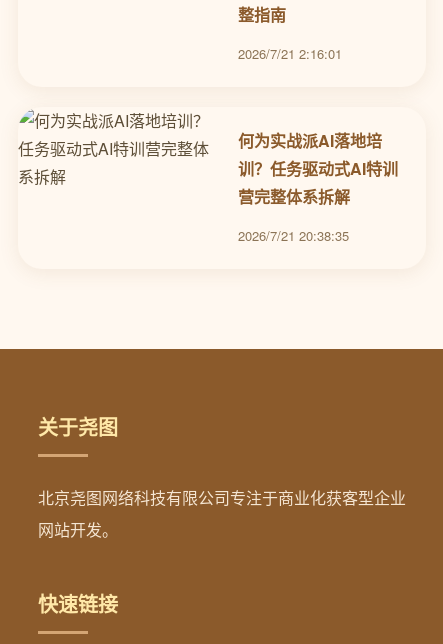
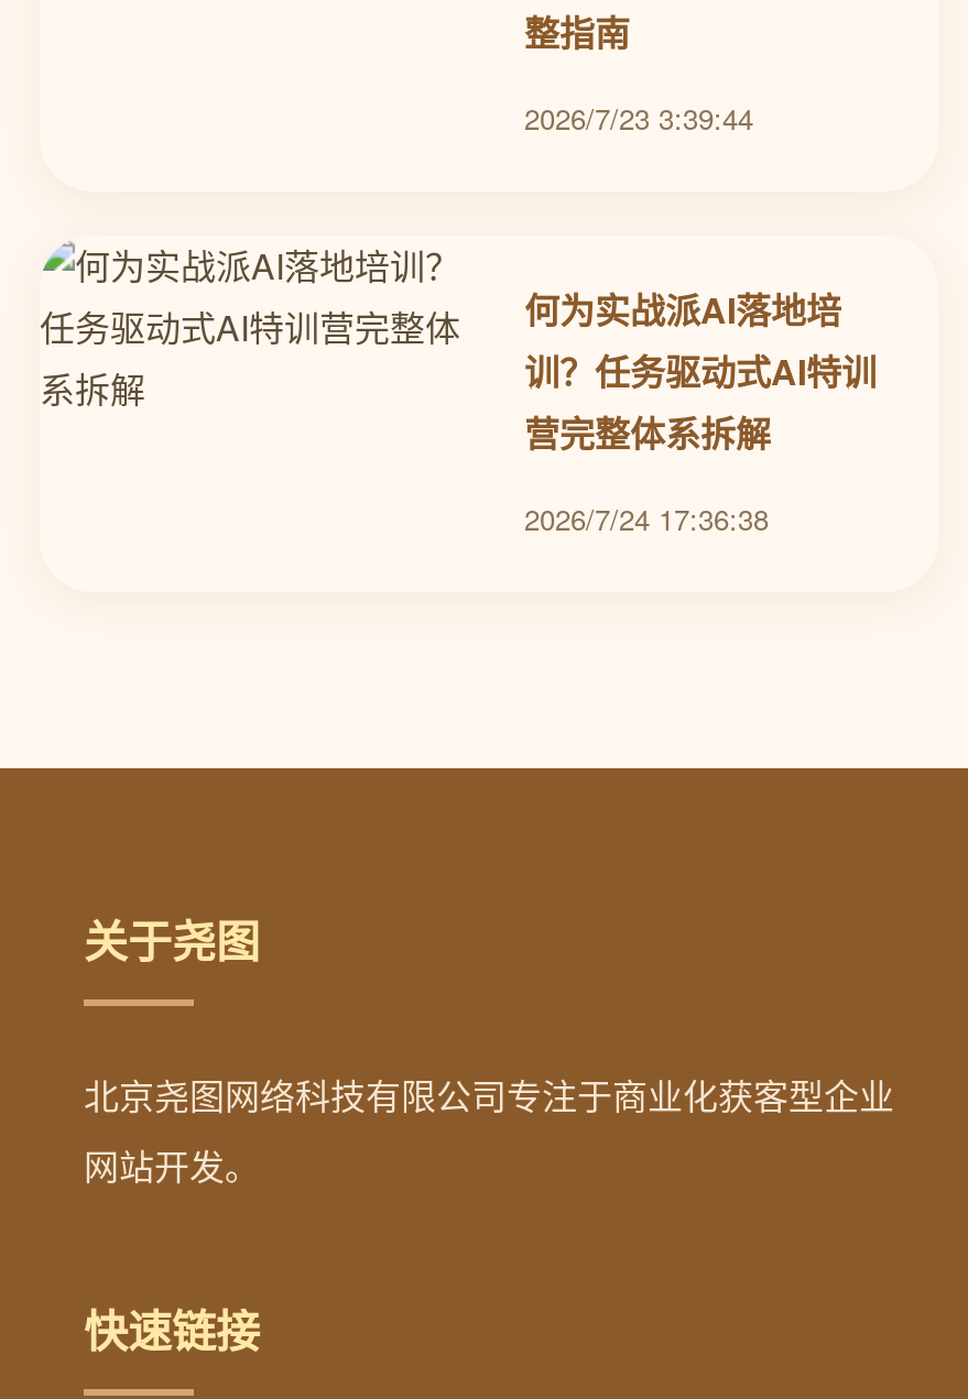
- 2026/7/21 2:16:01
+ 2026/7/23 3:39:44

- 2026/7/21 20:38:35
+ 2026/7/24 17:36:38
